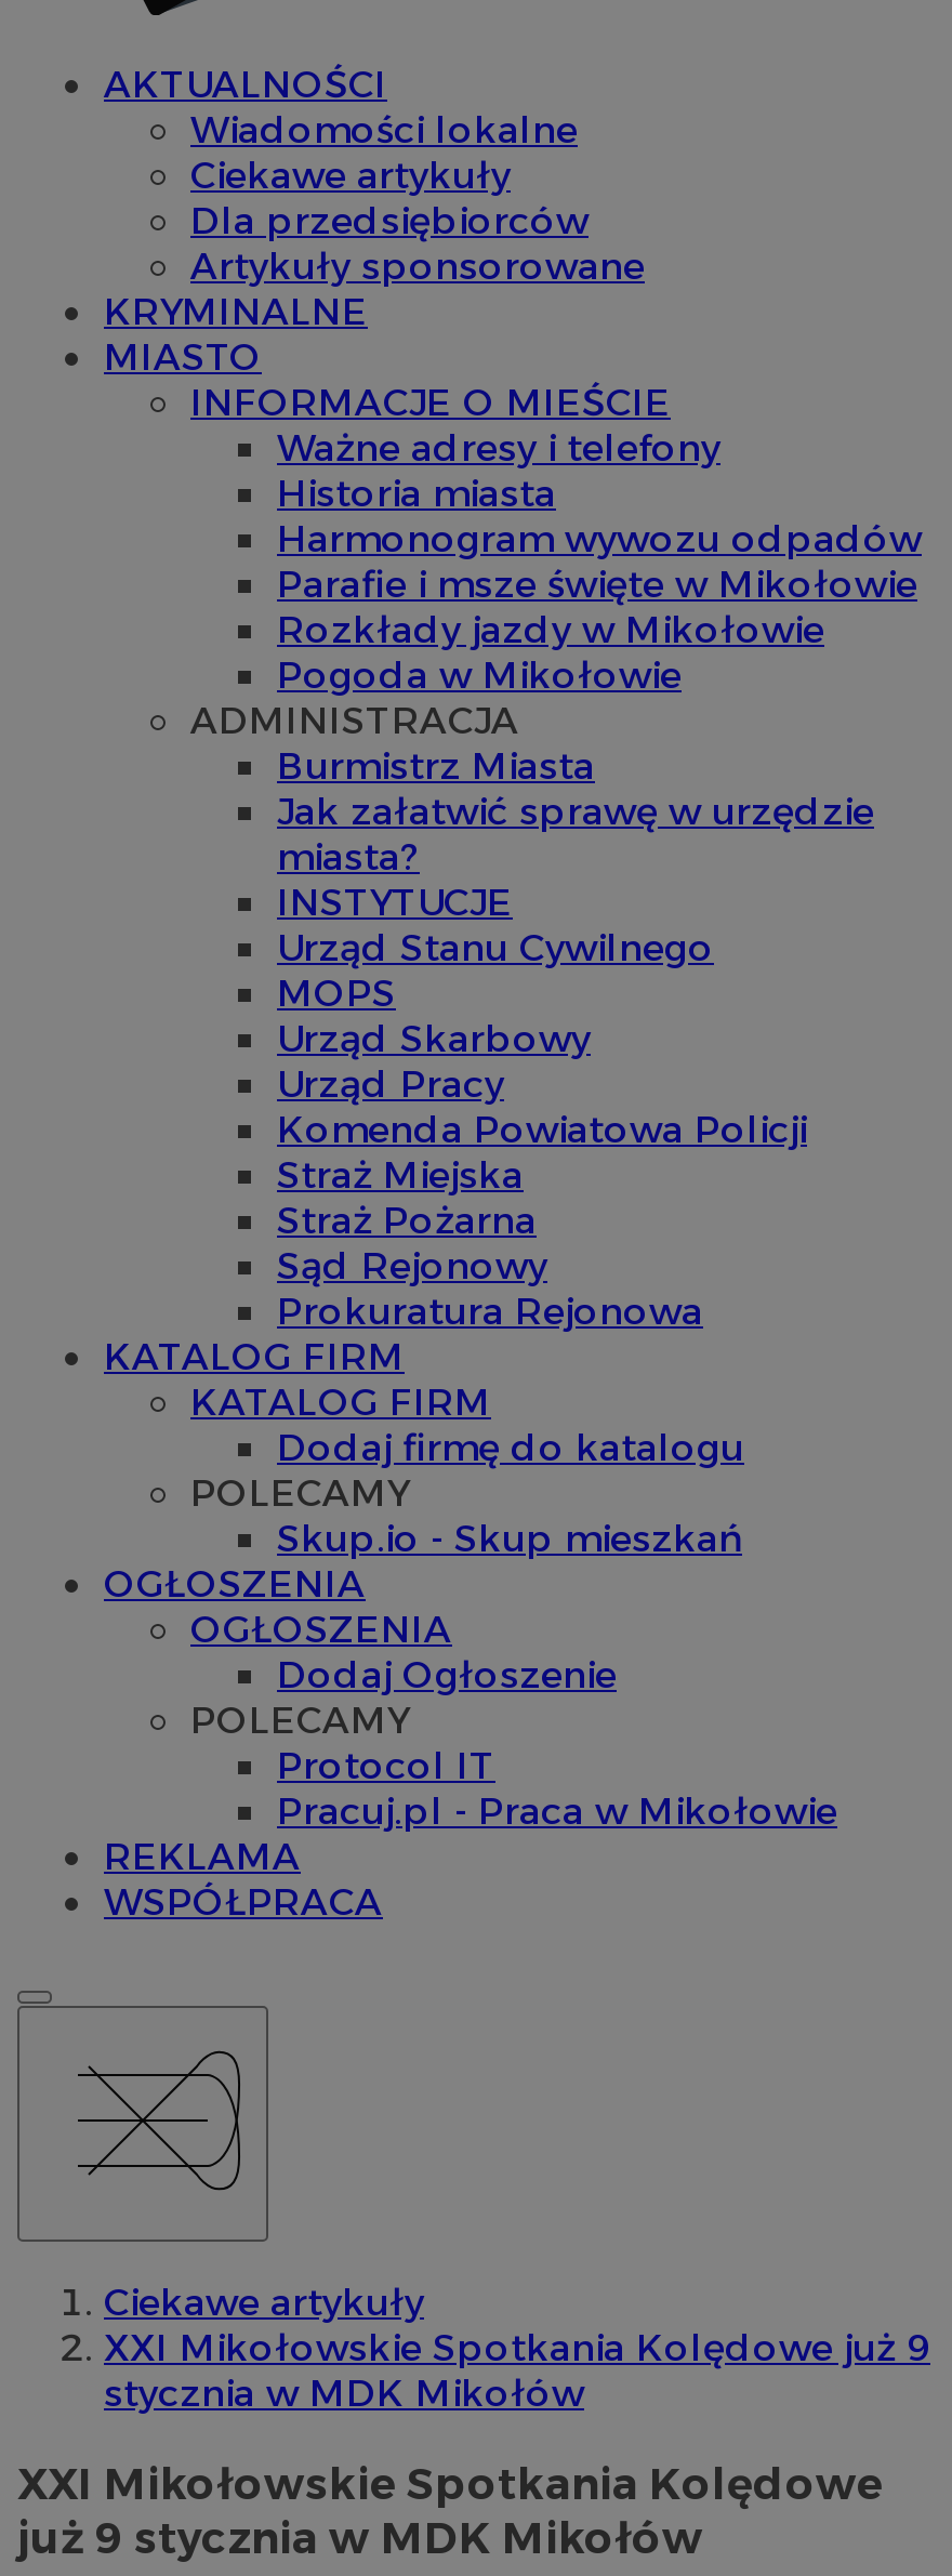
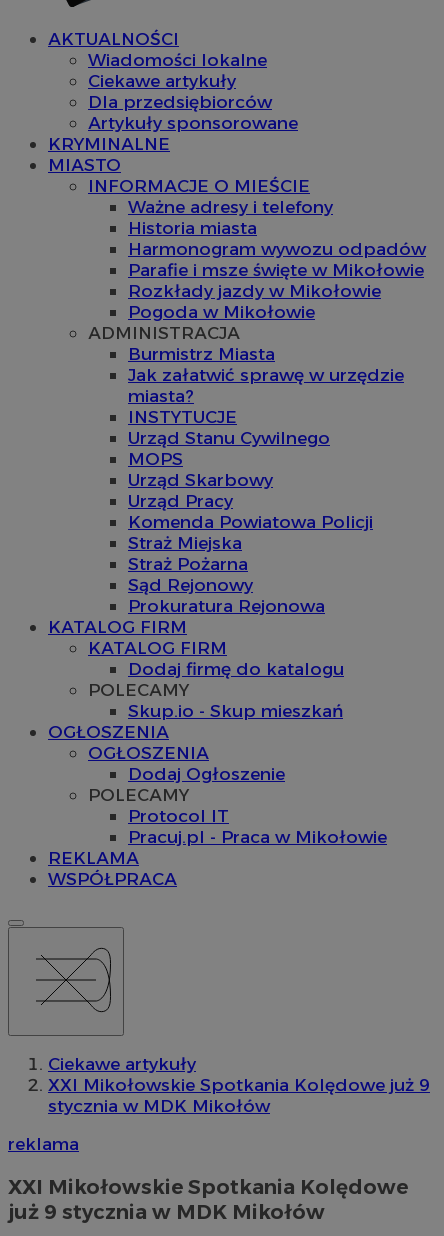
+ reklama
